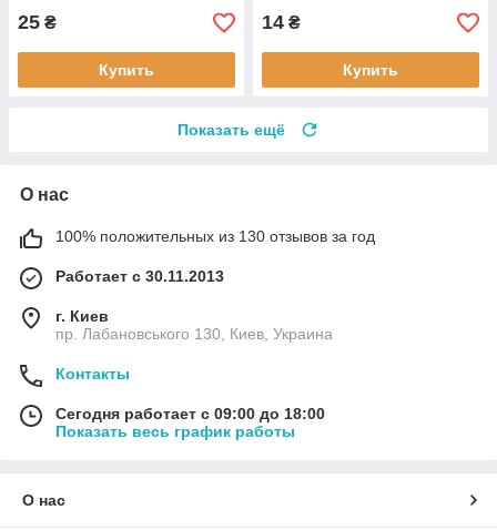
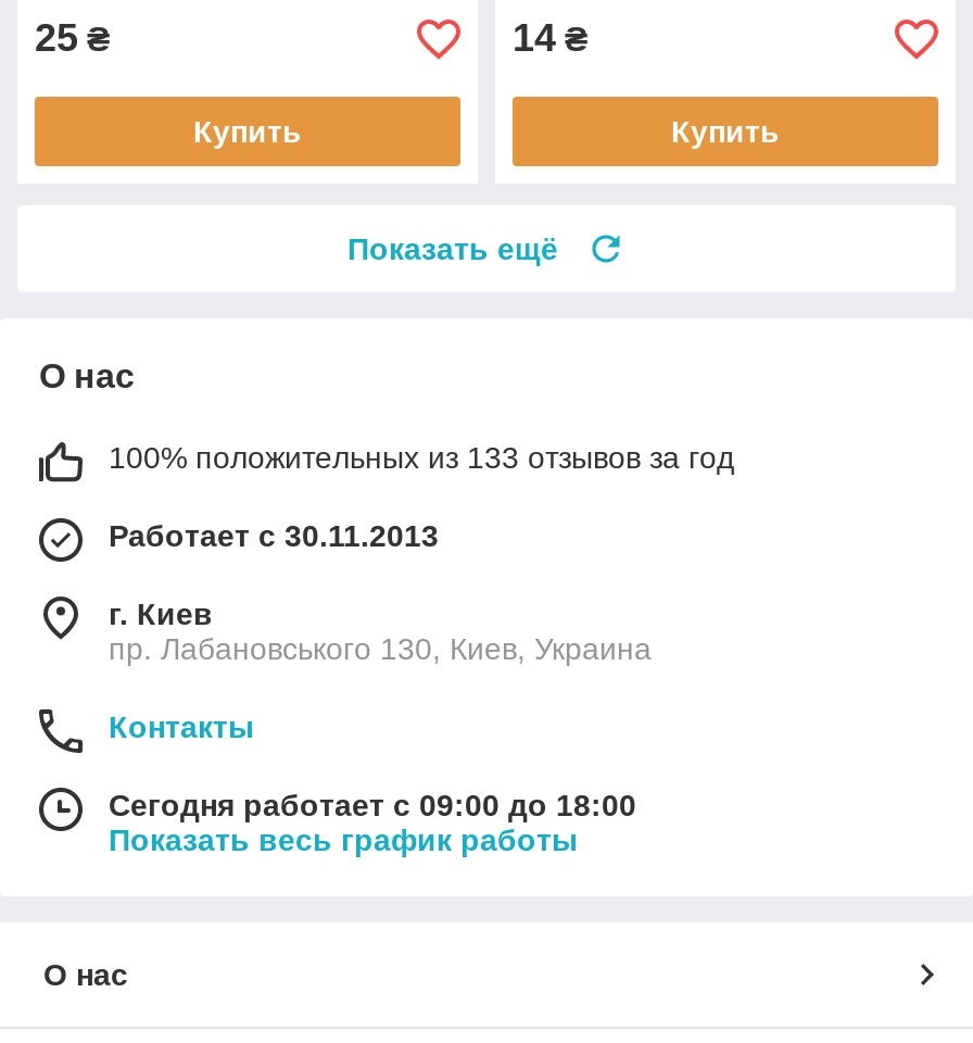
- 100% положительных из 130 отзывов за год
+ 100% положительных из 133 отзывов за год
